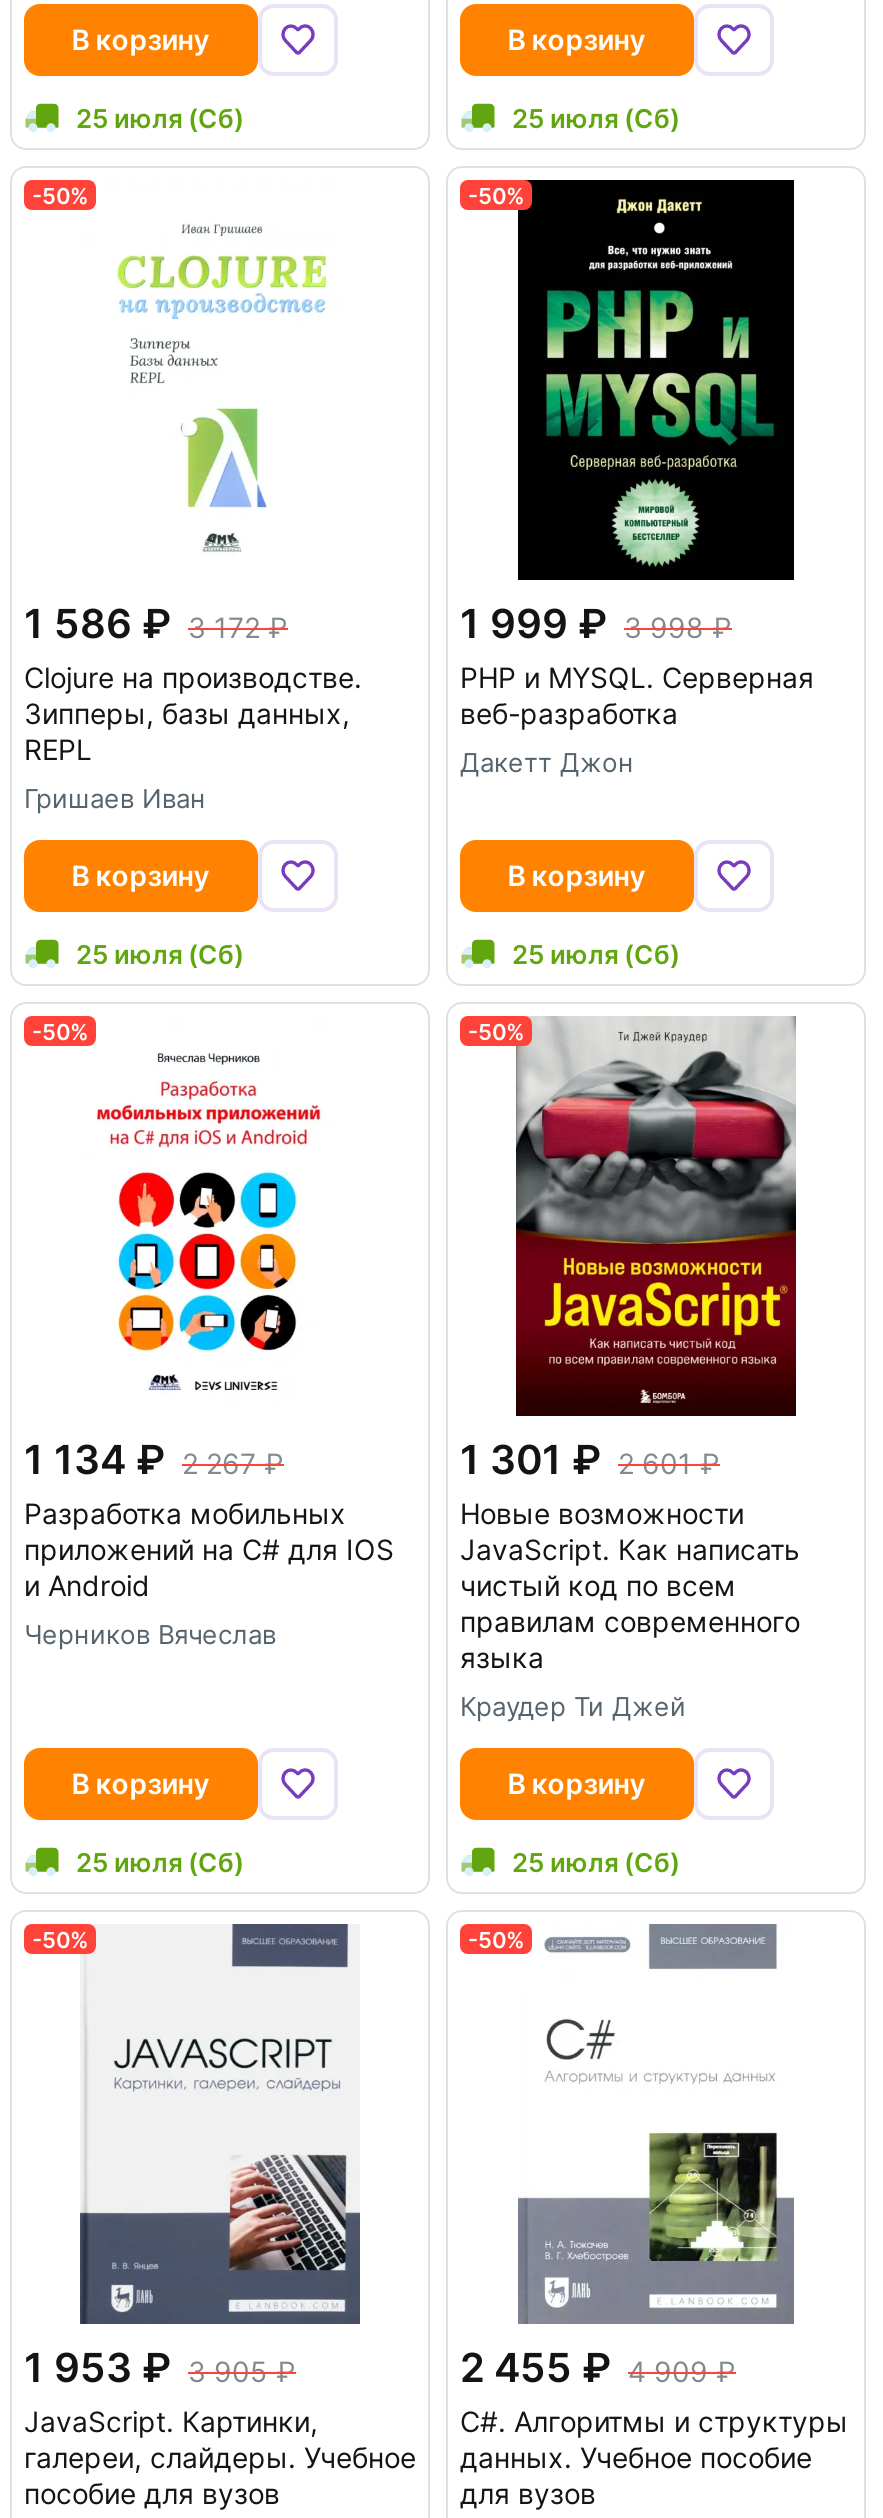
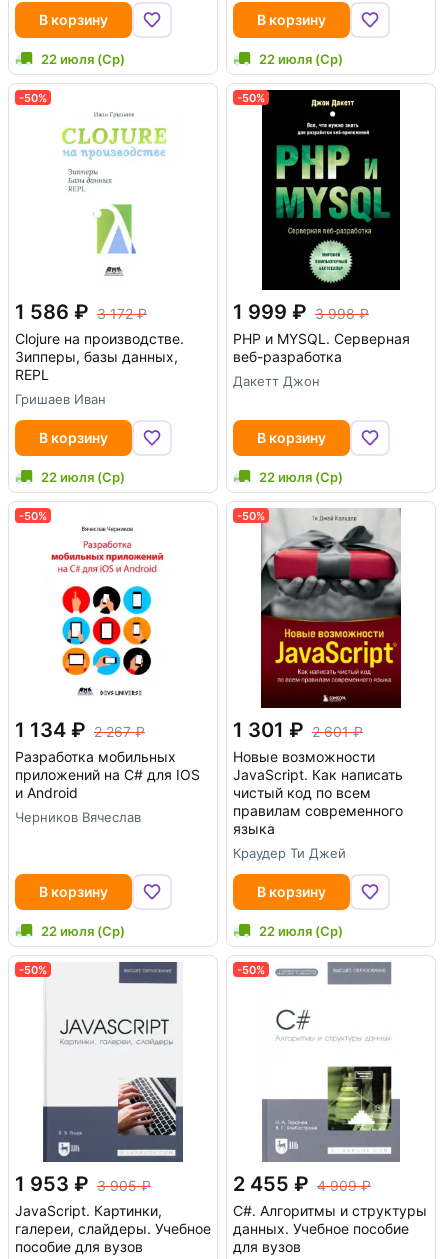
- 25 июля (Сб)
+ 22 июля (Ср)

- 25 июля (Сб)
+ 22 июля (Ср)

- 25 июля (Сб)
+ 22 июля (Ср)

- 25 июля (Сб)
+ 22 июля (Ср)

- 25 июля (Сб)
+ 22 июля (Ср)

- 25 июля (Сб)
+ 22 июля (Ср)
